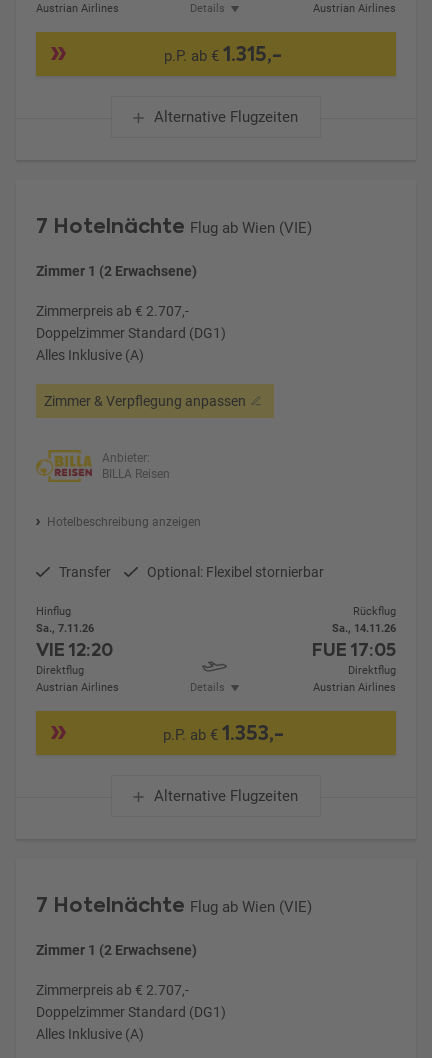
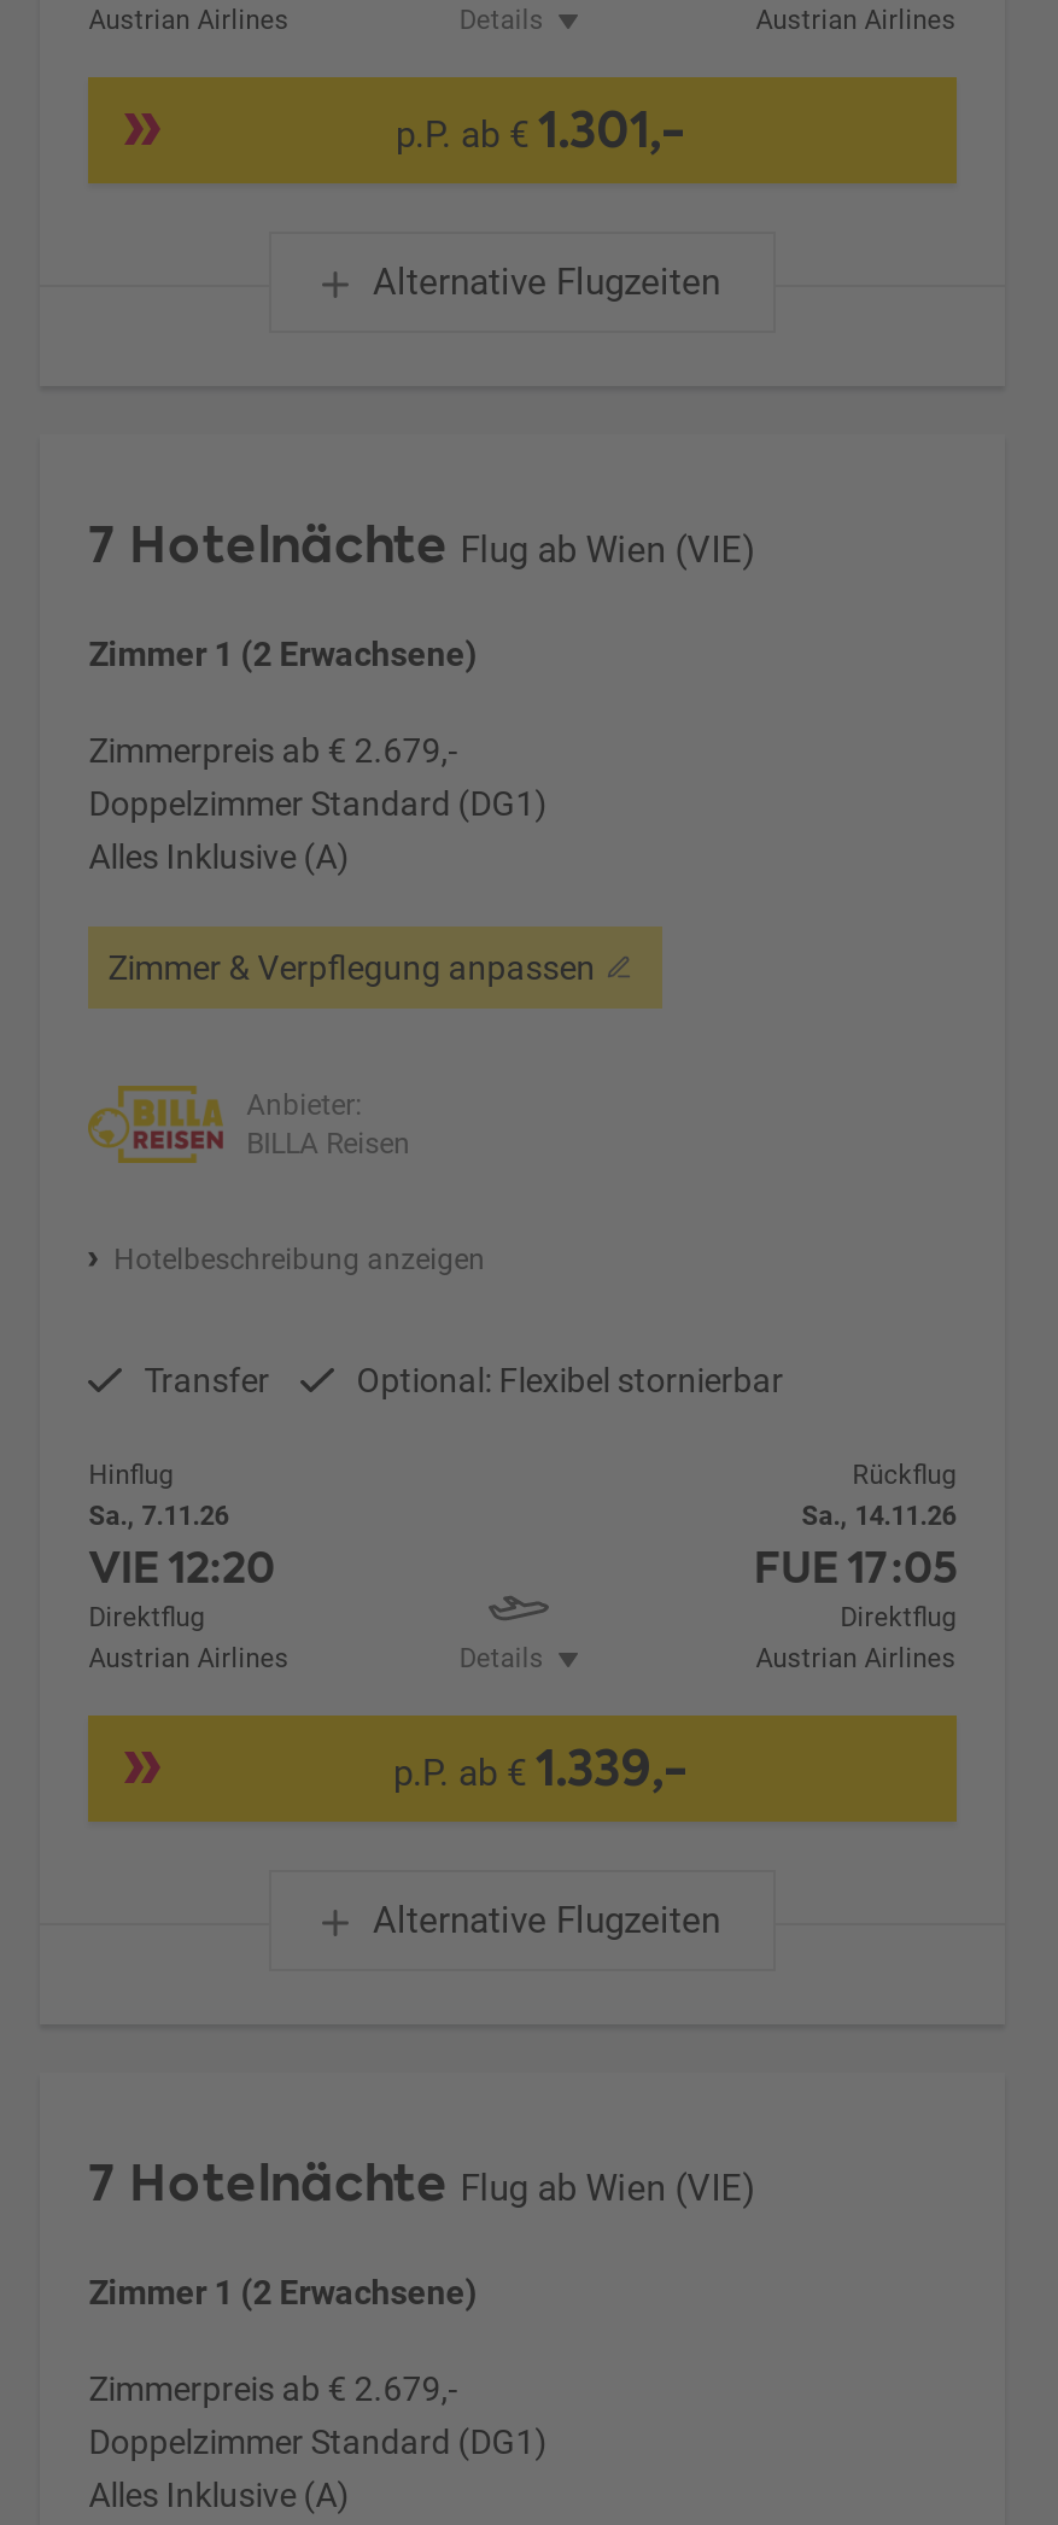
- p.P. ab €1.315,-
+ p.P. ab €1.301,-

- Zimmerpreis ab € 2.707,-
+ Zimmerpreis ab € 2.679,-

- p.P. ab €1.353,-
+ p.P. ab €1.339,-

- Zimmerpreis ab € 2.707,-
+ Zimmerpreis ab € 2.679,-
